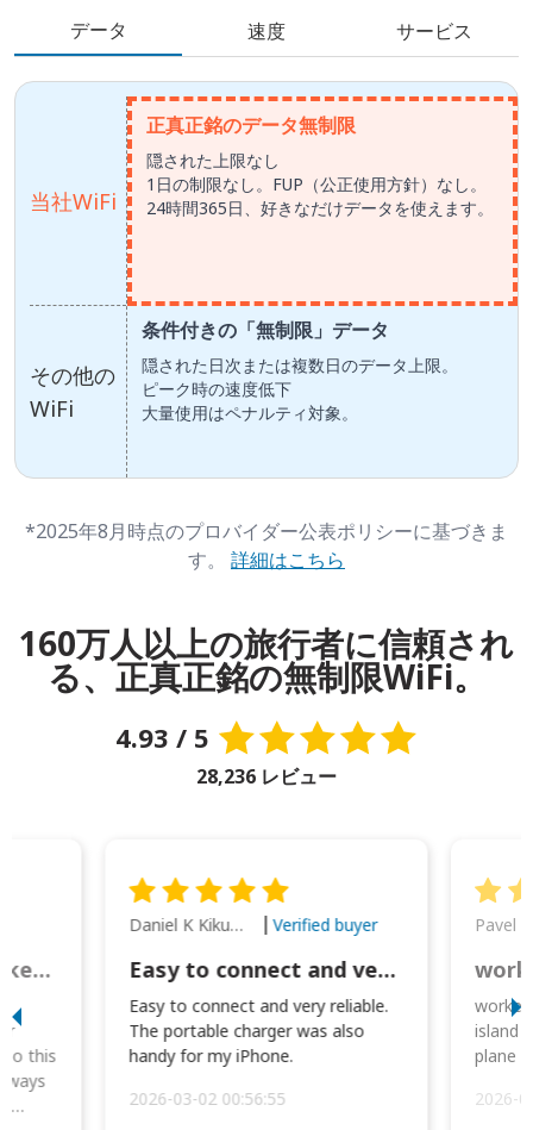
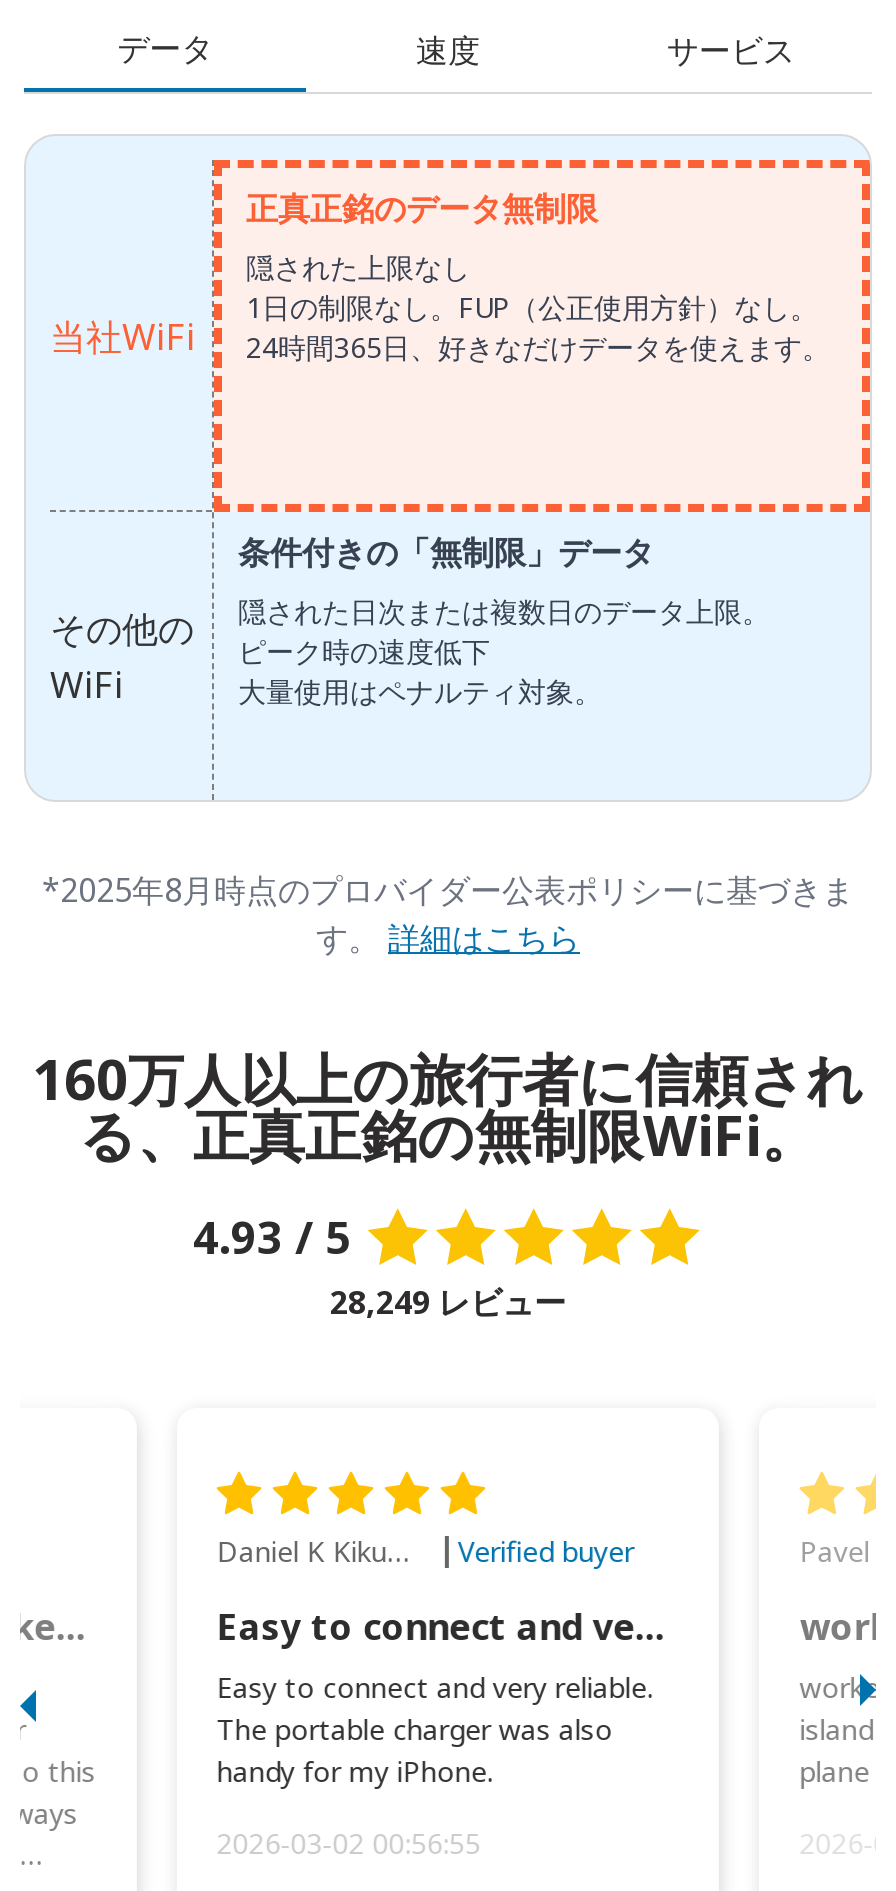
- 28,236 レビュー
+ 28,249 レビュー
